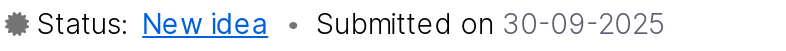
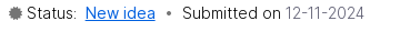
- Status: New idea Submitted on 30-09-2025
+ Status: New idea Submitted on 12-11-2024
